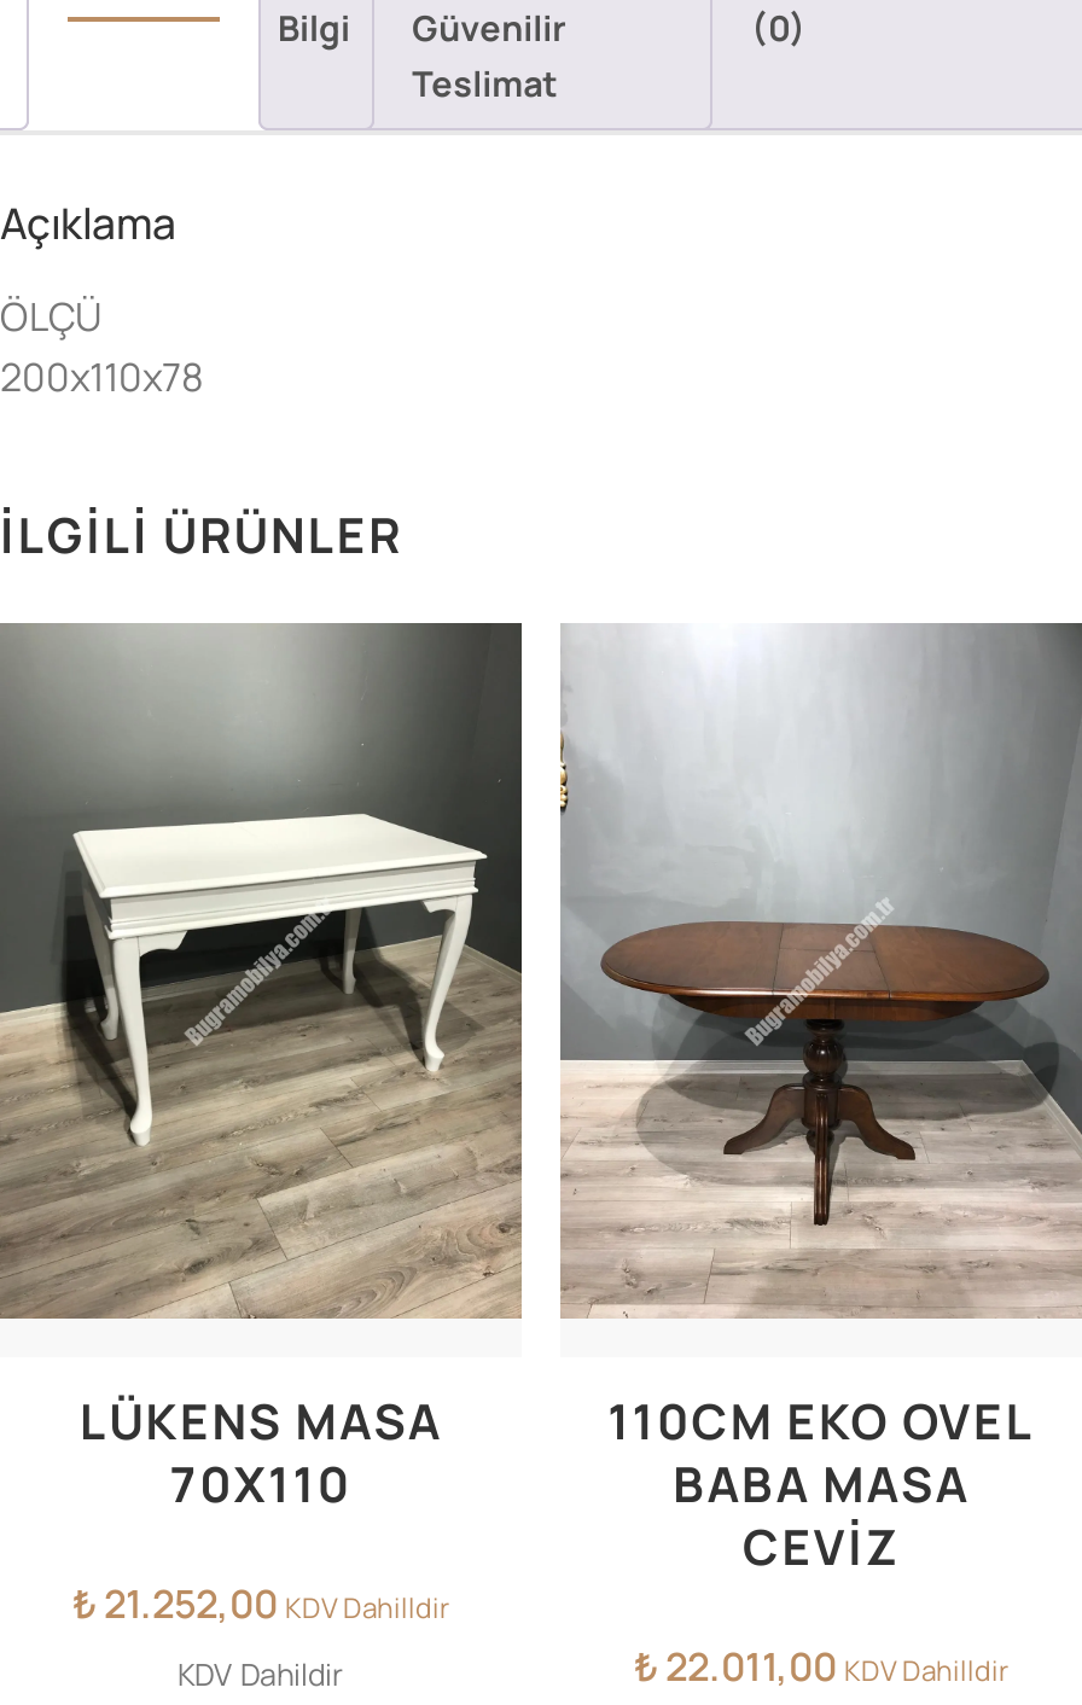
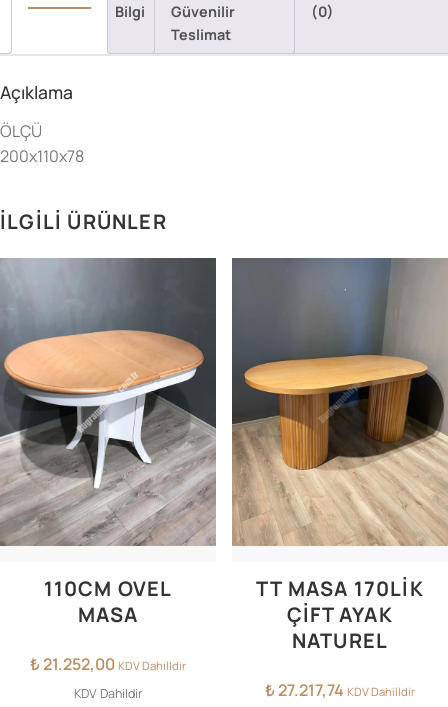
- [image]
- LÜKENS MASA
- 70X110
+ [image]
+ 110CM OVEL
+ MASA

- [image]
- 110CM EKO OVEL
- BABA MASA
- CEVİZ
+ [image]
+ TT MASA 170LIK
+ ÇIFT AYAK
+ NATUREL

- ₺ 22.011,00 KDV Dahilldir
+ ₺ 27.217,74 KDV Dahilldir
